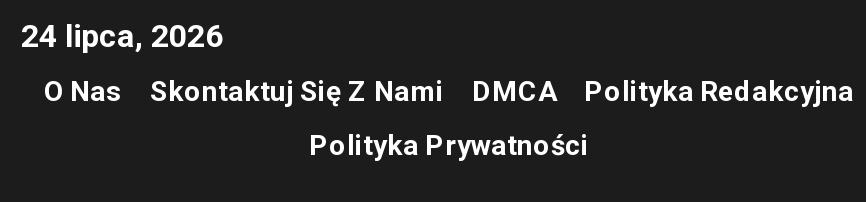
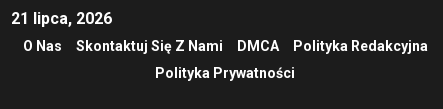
- 24 lipca, 2026
+ 21 lipca, 2026
